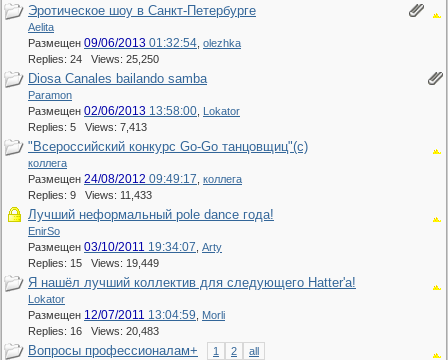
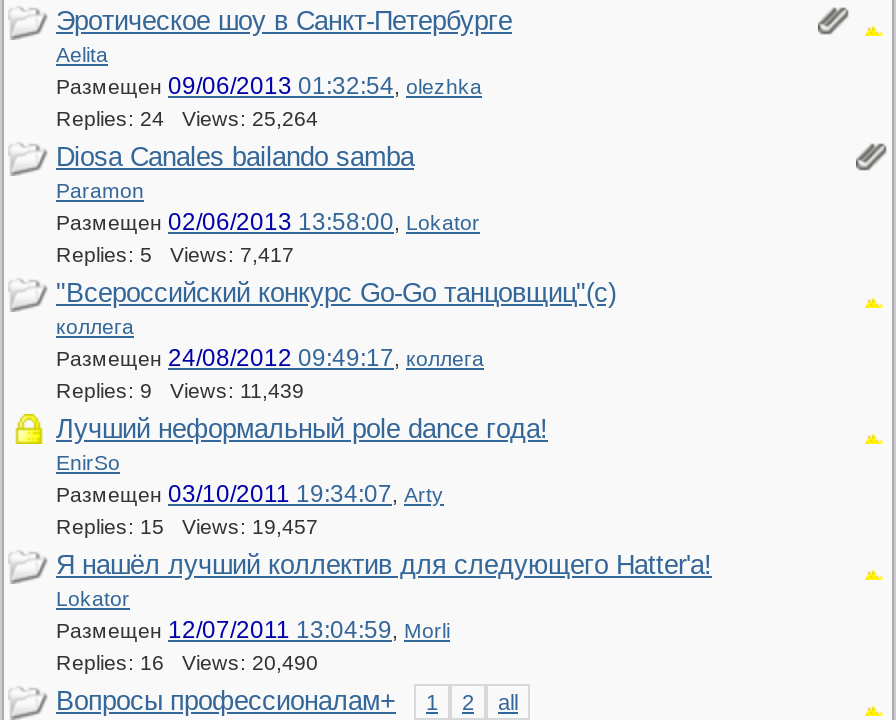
- Replies: 24 Views: 25,250
+ Replies: 24 Views: 25,264

- Replies: 5 Views: 7,413
+ Replies: 5 Views: 7,417

- Replies: 9 Views: 11,433
+ Replies: 9 Views: 11,439

- Replies: 15 Views: 19,449
+ Replies: 15 Views: 19,457

- Replies: 16 Views: 20,483
+ Replies: 16 Views: 20,490
